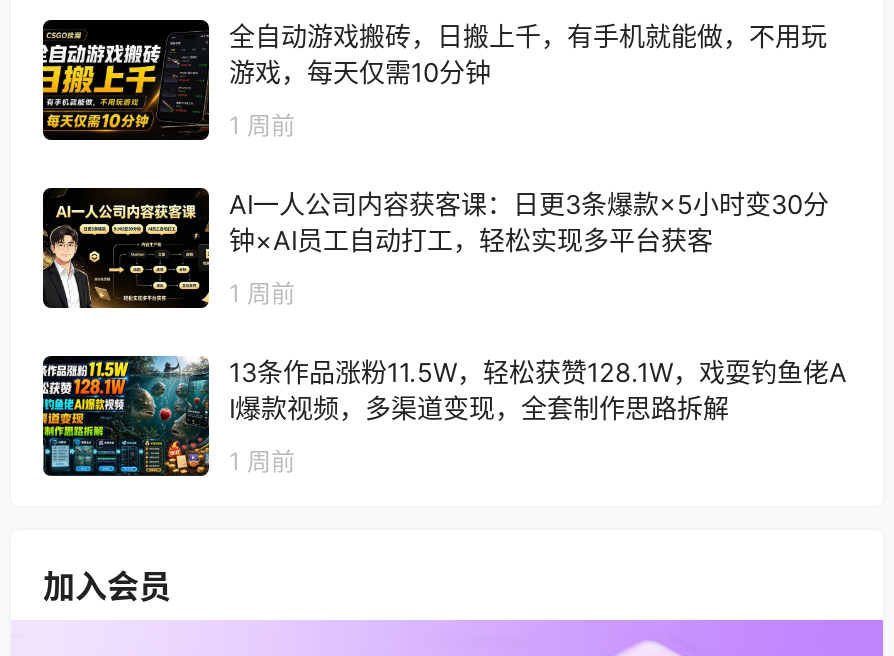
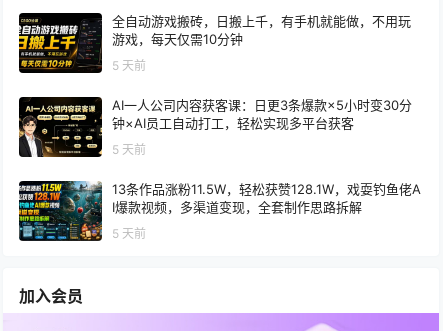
- 1 周前
+ 5 天前

- 1 周前
+ 5 天前

- 1 周前
+ 5 天前
